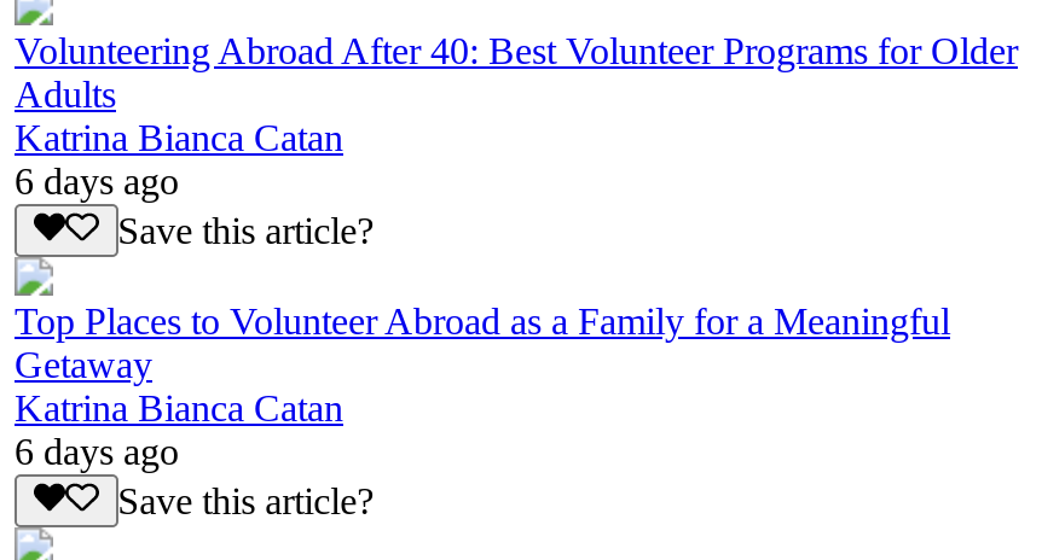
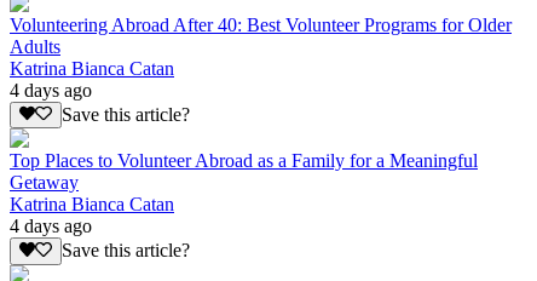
- 6 days ago
+ 4 days ago

- 6 days ago
+ 4 days ago
